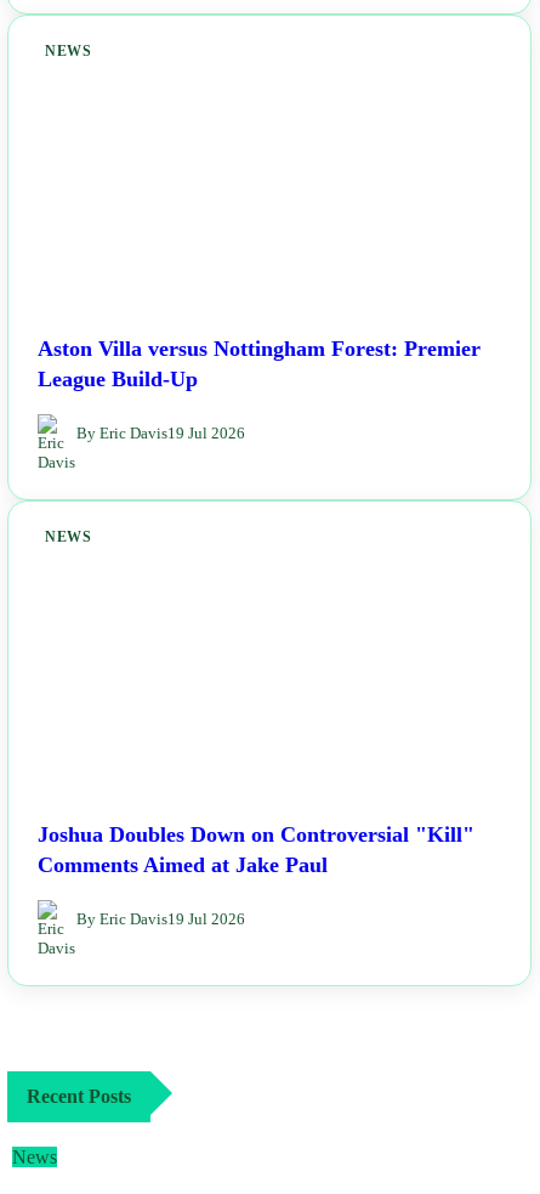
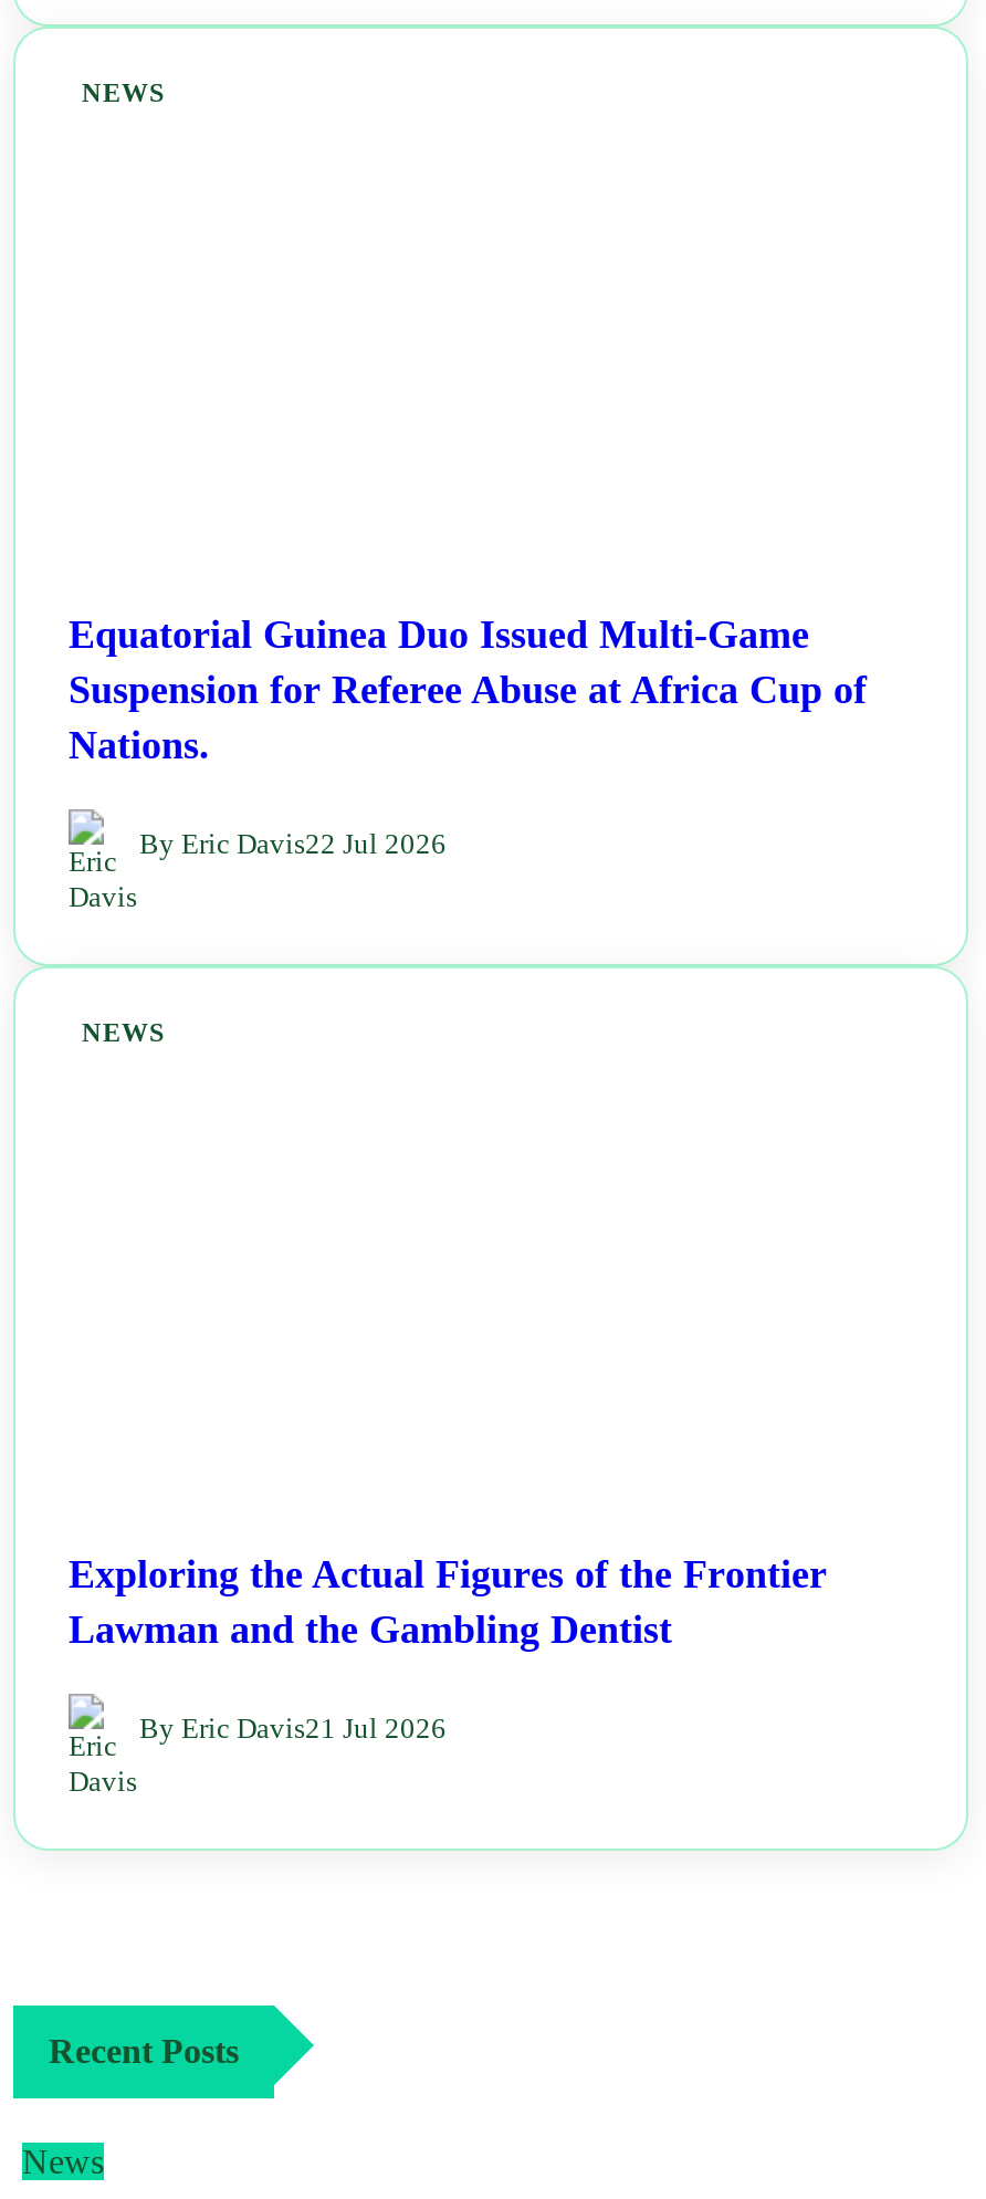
- Aston Villa versus Nottingham Forest: Premier
- League Build-Up
+ Equatorial Guinea Duo Issued Multi-Game
+ Suspension for Referee Abuse at Africa Cup of
+ Nations.

- By Eric Davis19 Jul 2026
+ By Eric Davis22 Jul 2026

- Joshua Doubles Down on Controversial "Kill"
- Comments Aimed at Jake Paul
+ Exploring the Actual Figures of the Frontier
+ Lawman and the Gambling Dentist

- By Eric Davis19 Jul 2026
+ By Eric Davis21 Jul 2026
